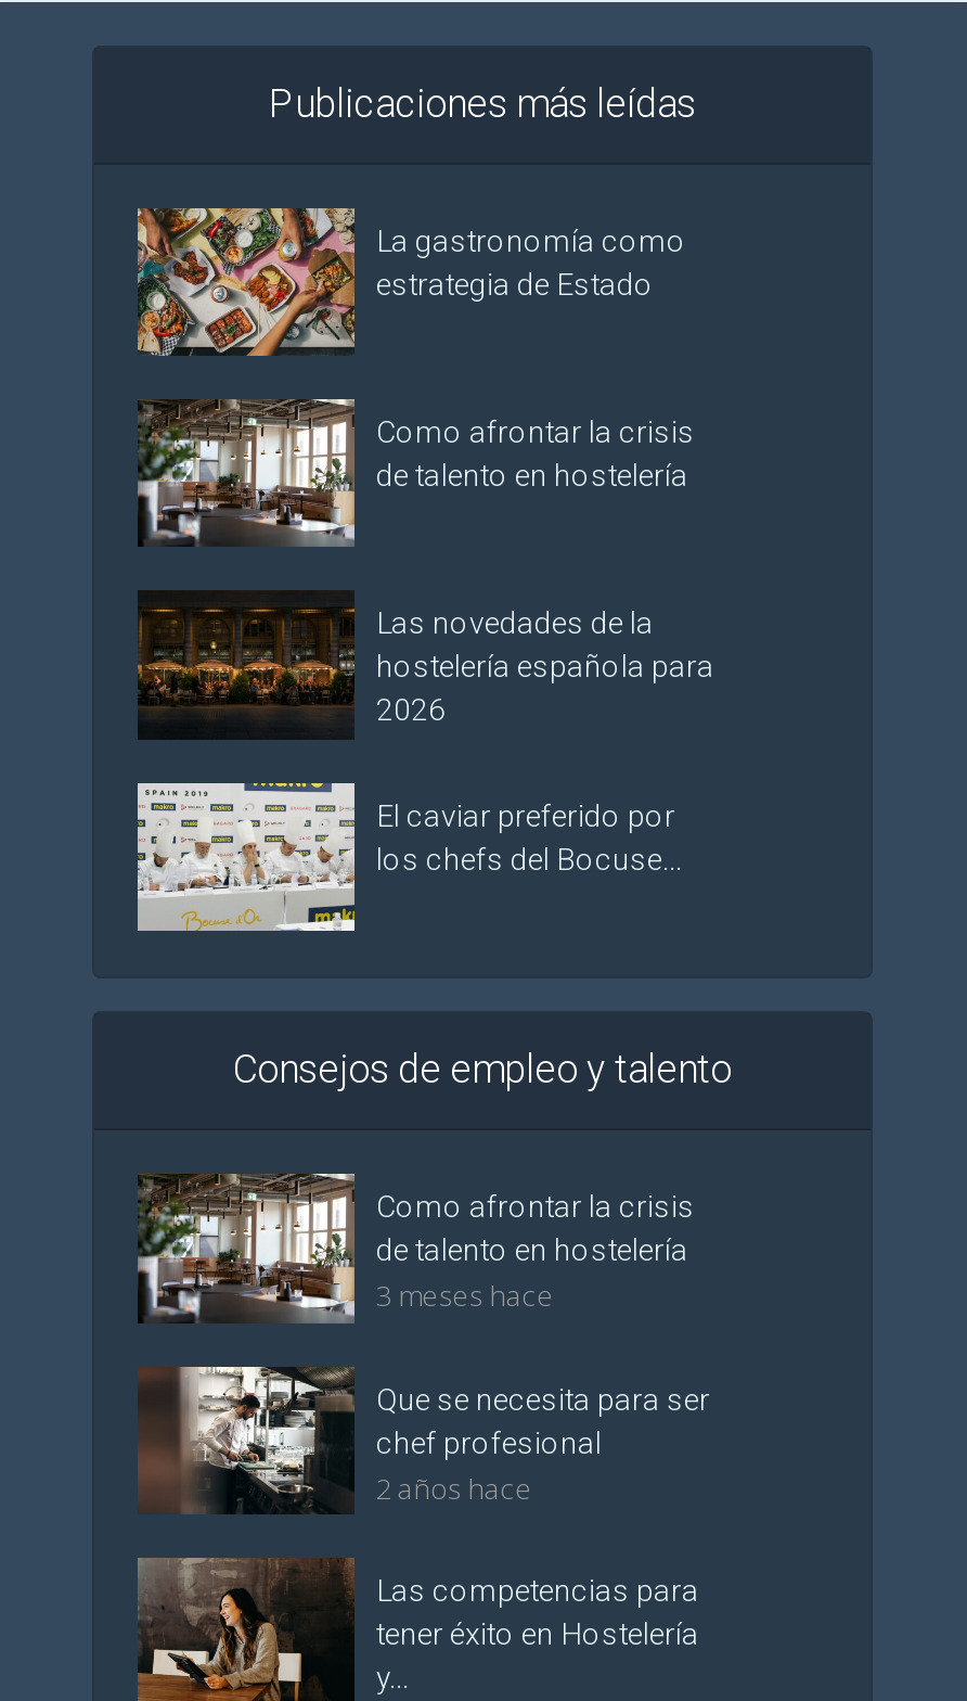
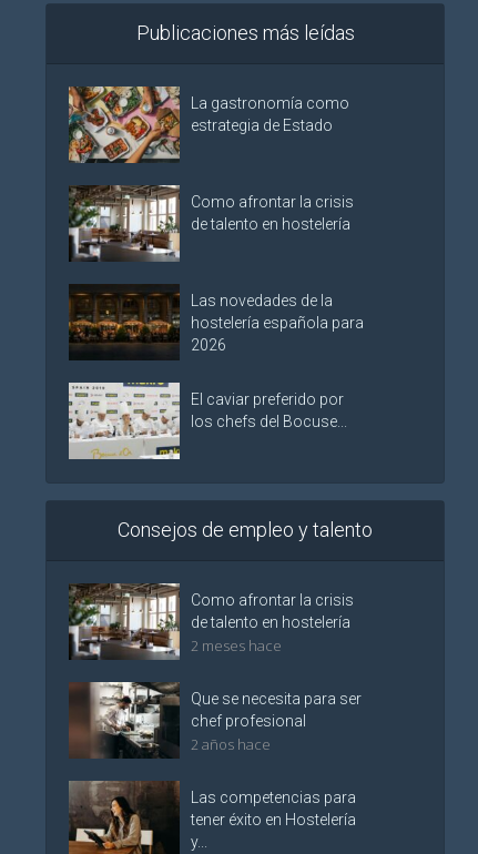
- 3 meses hace
+ 2 meses hace
